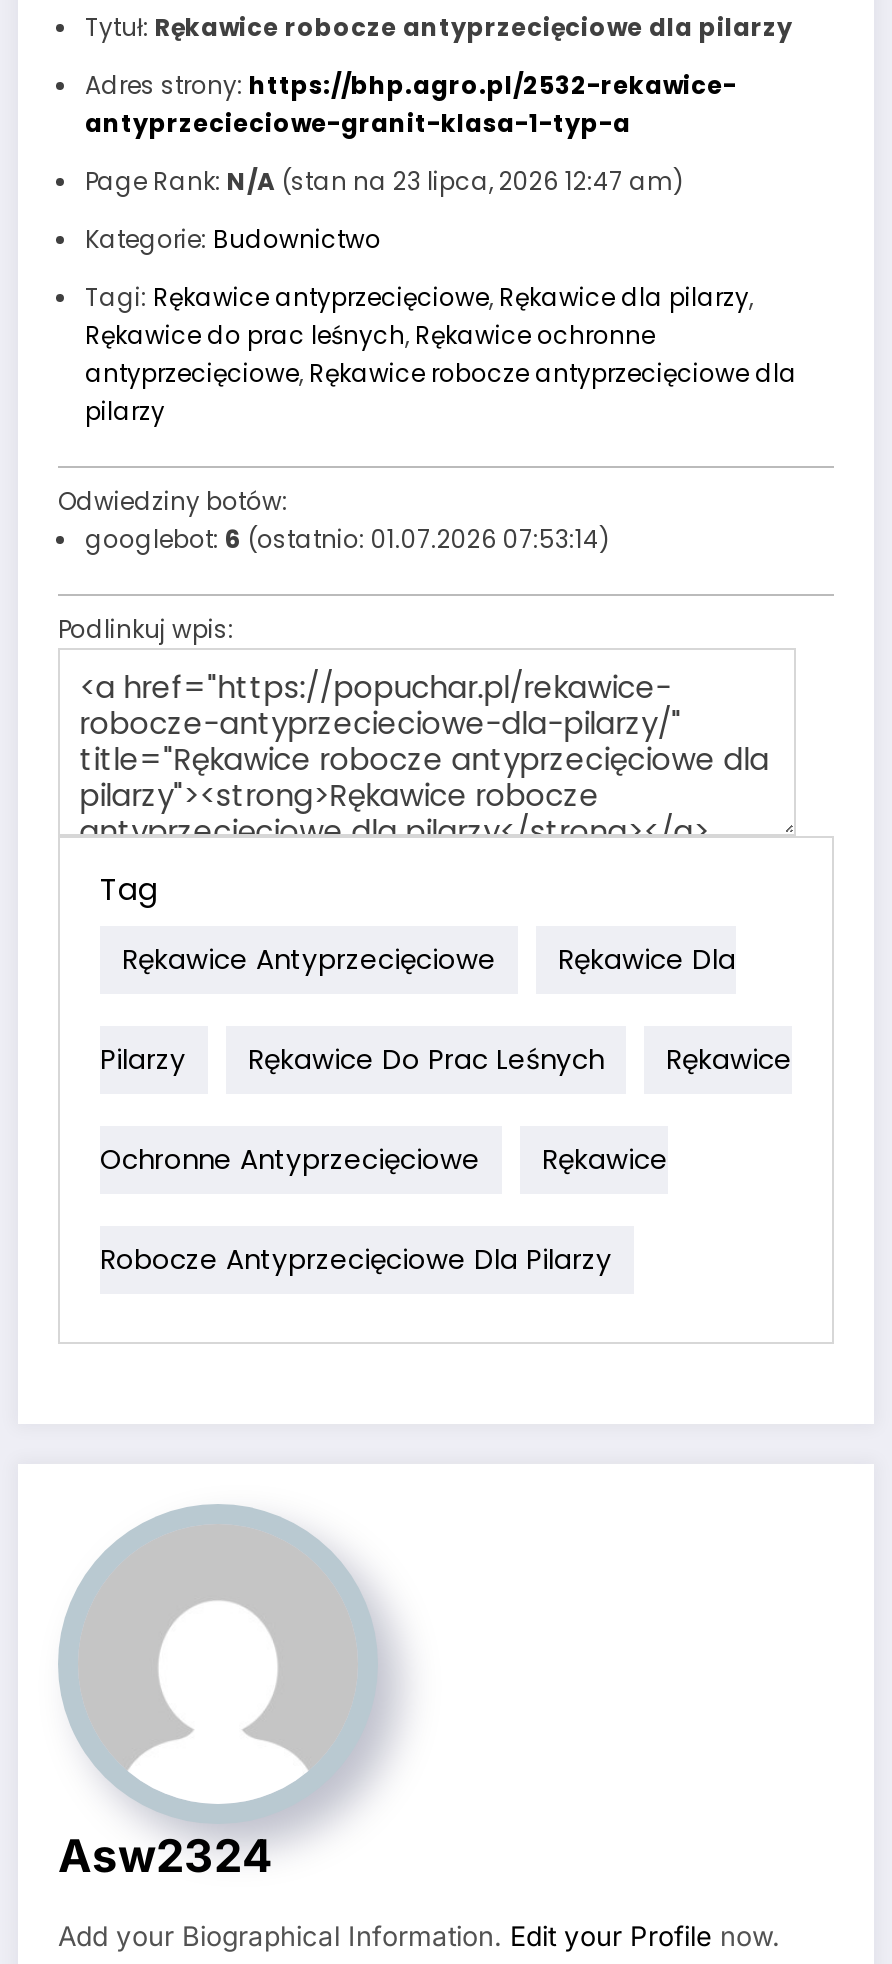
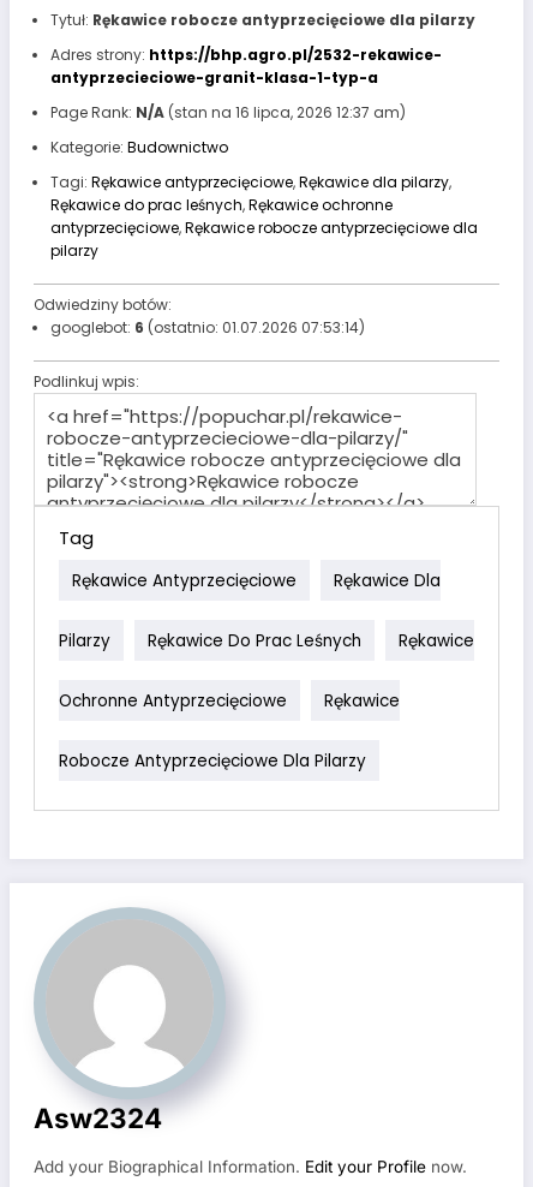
- Page Rank: N/A (stan na 23 lipca, 2026 12:47 am)
+ Page Rank: N/A (stan na 16 lipca, 2026 12:37 am)
